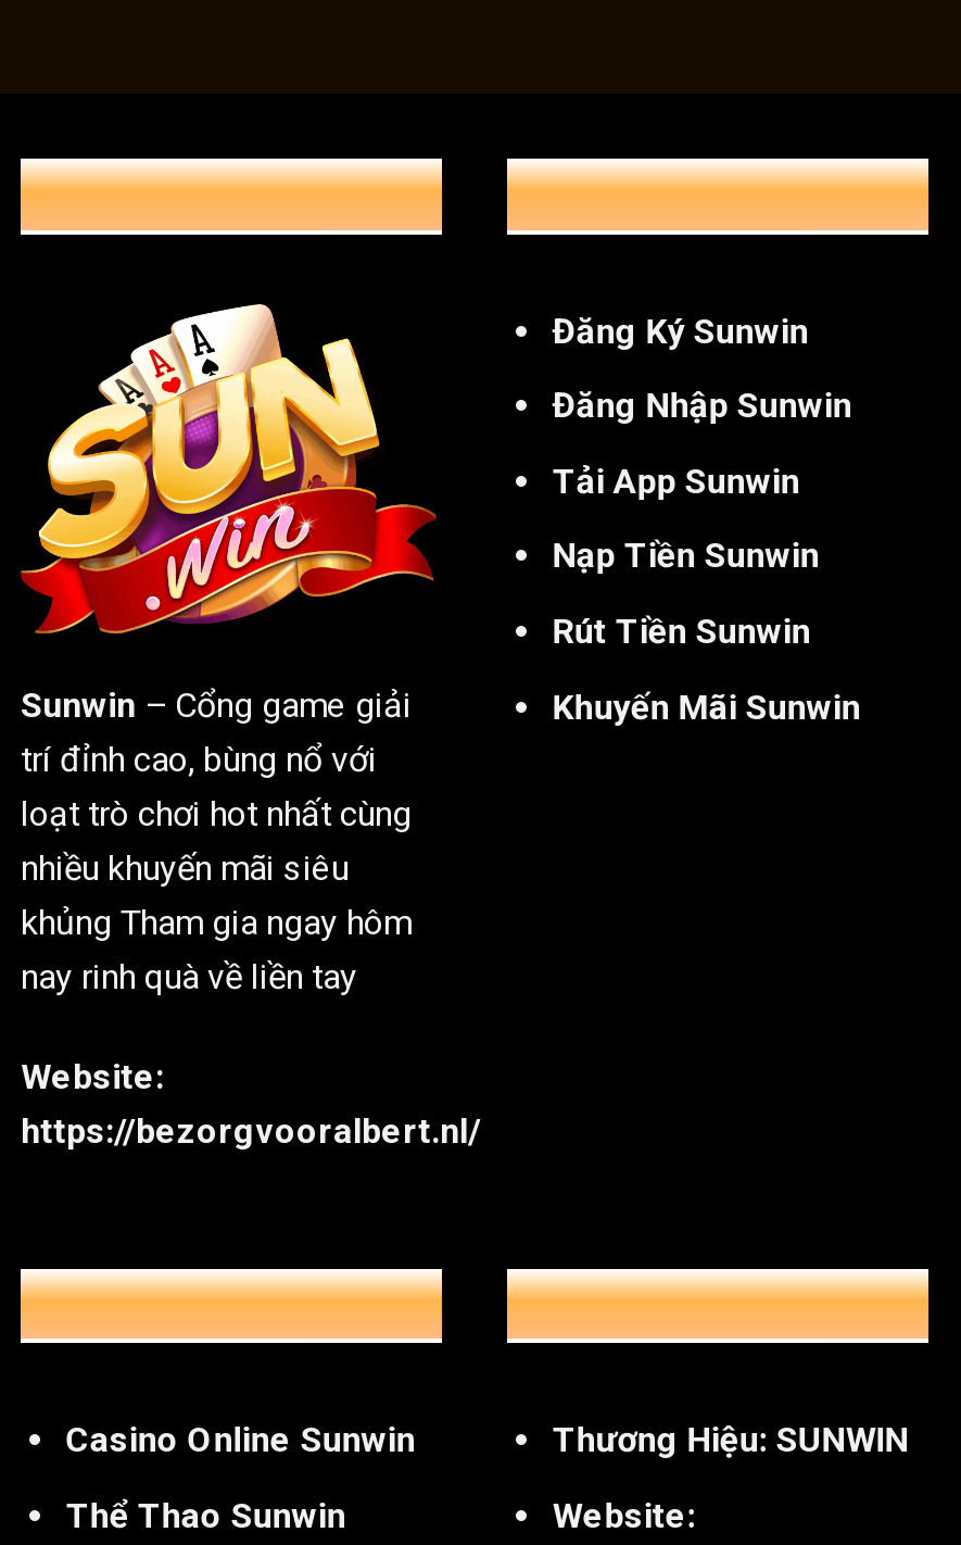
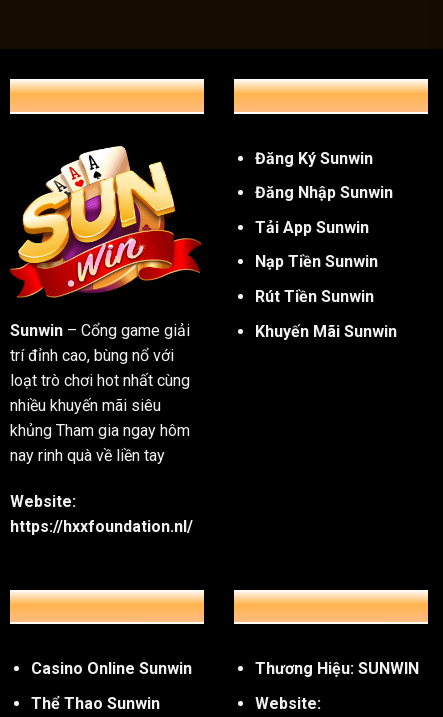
- https://bezorgvooralbert.nl/
+ https://hxxfoundation.nl/
